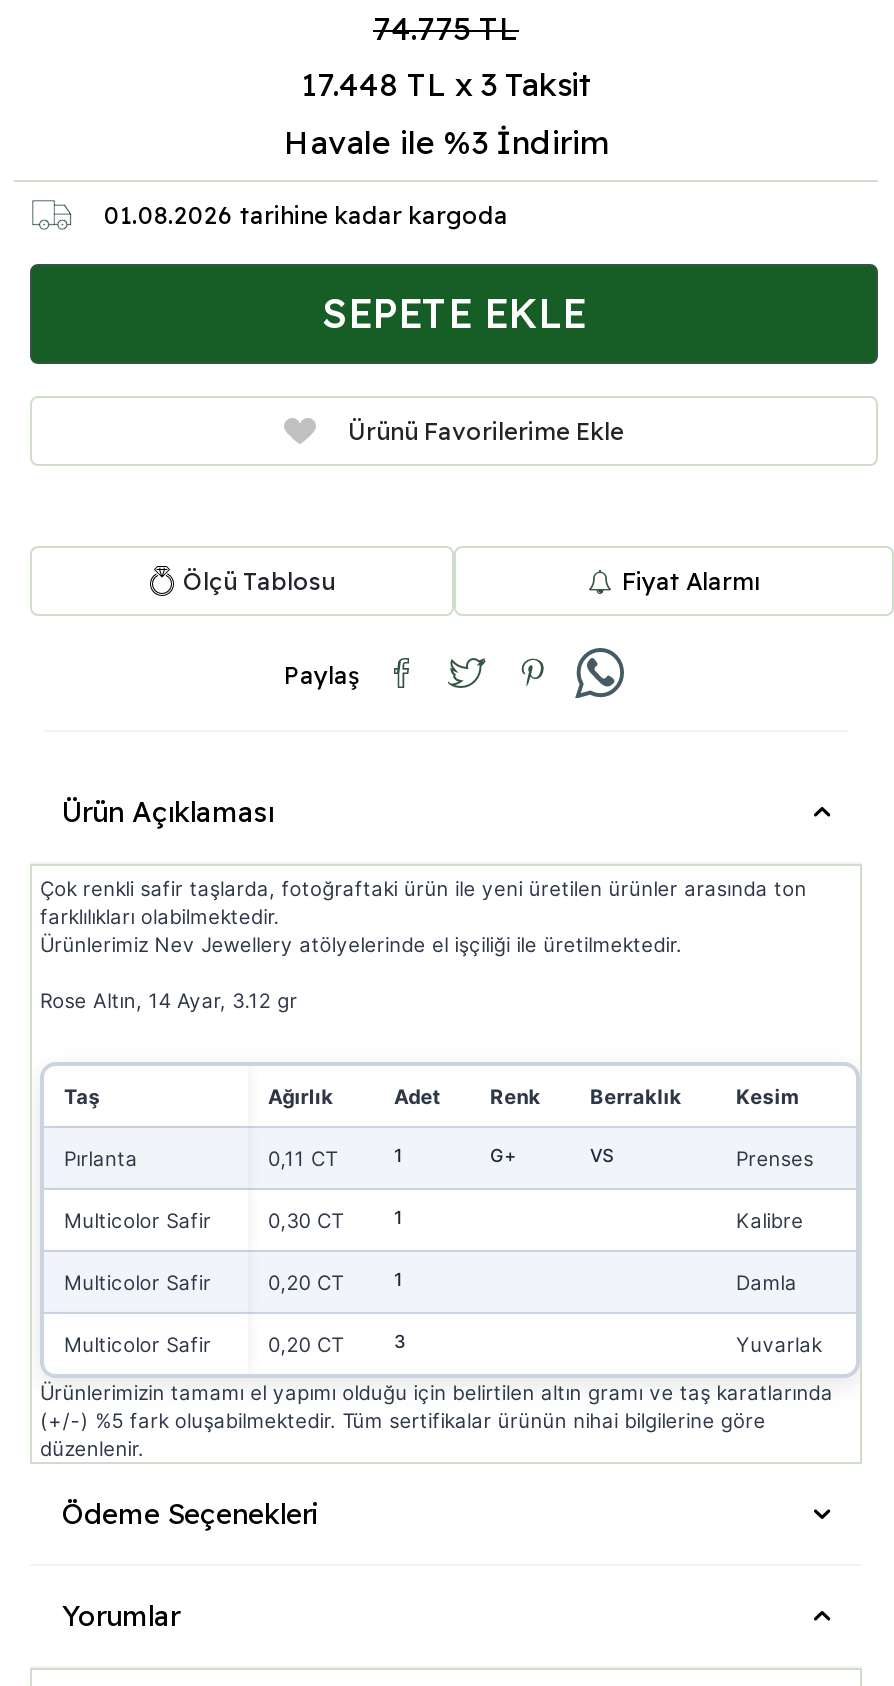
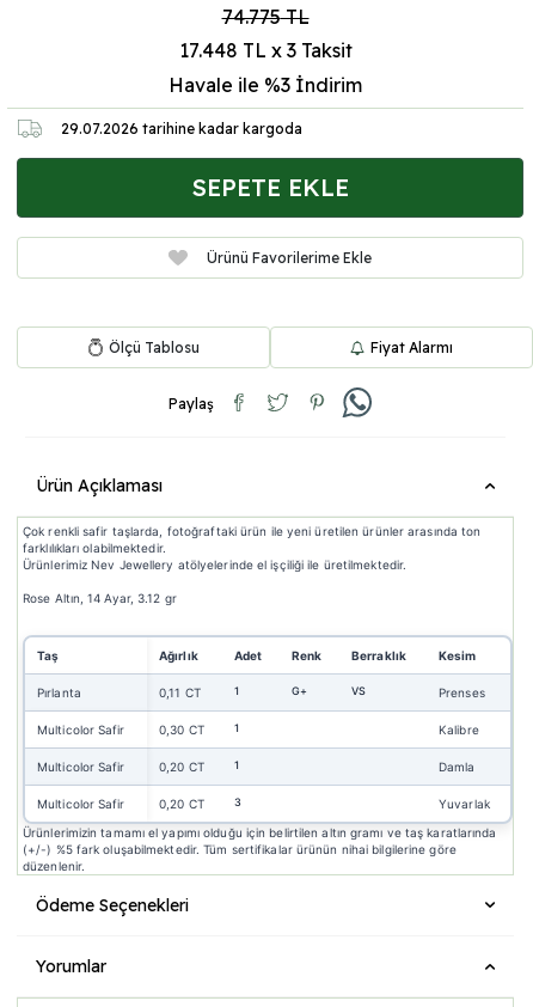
- 01.08.2026 tarihine kadar kargoda
+ 29.07.2026 tarihine kadar kargoda
